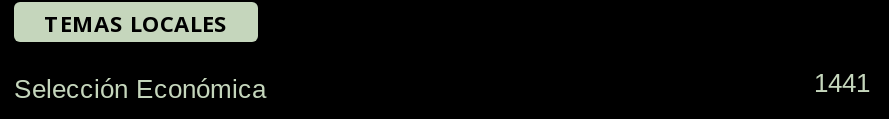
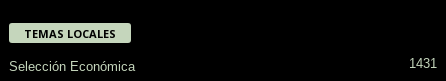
- 1441
+ 1431
